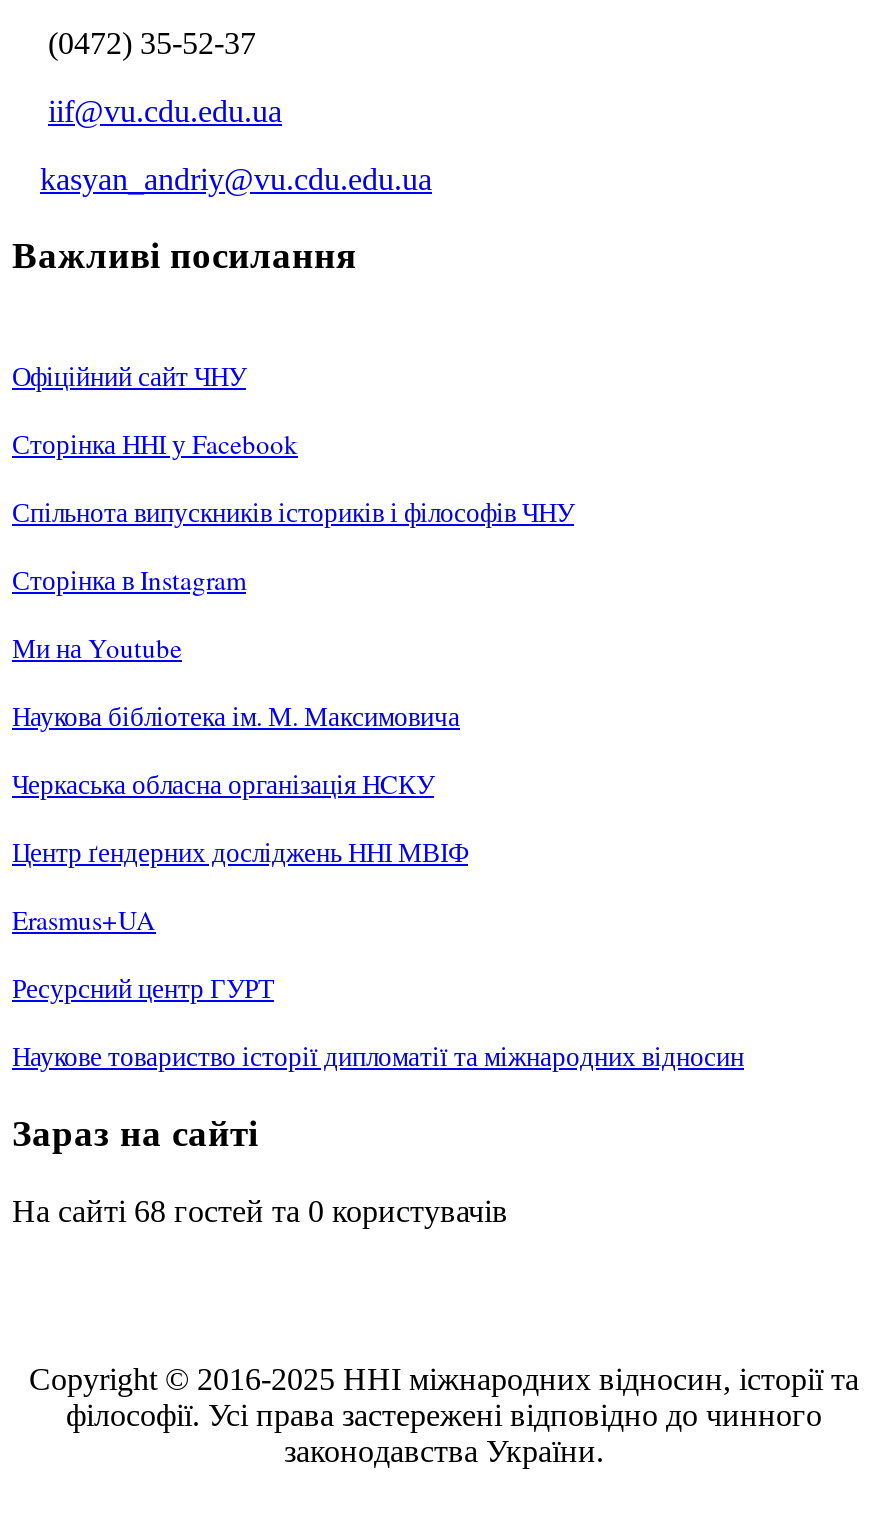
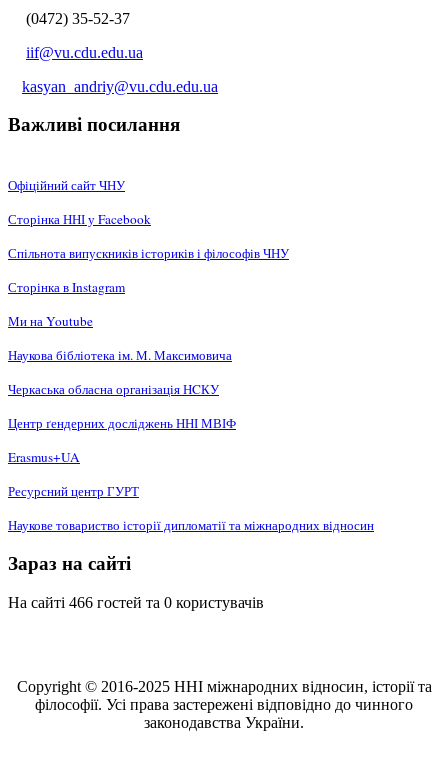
- На сайті 68 гостей та 0 користувачів
+ На сайті 466 гостей та 0 користувачів
